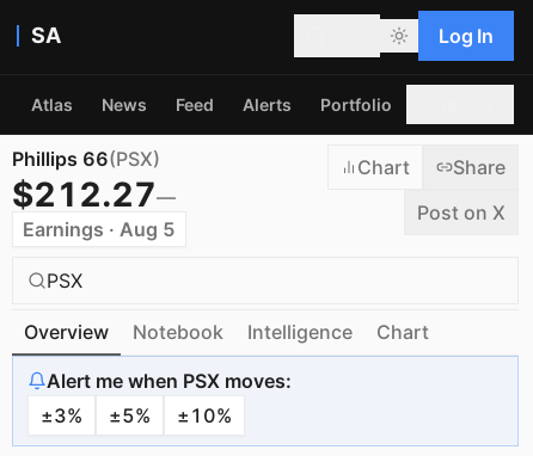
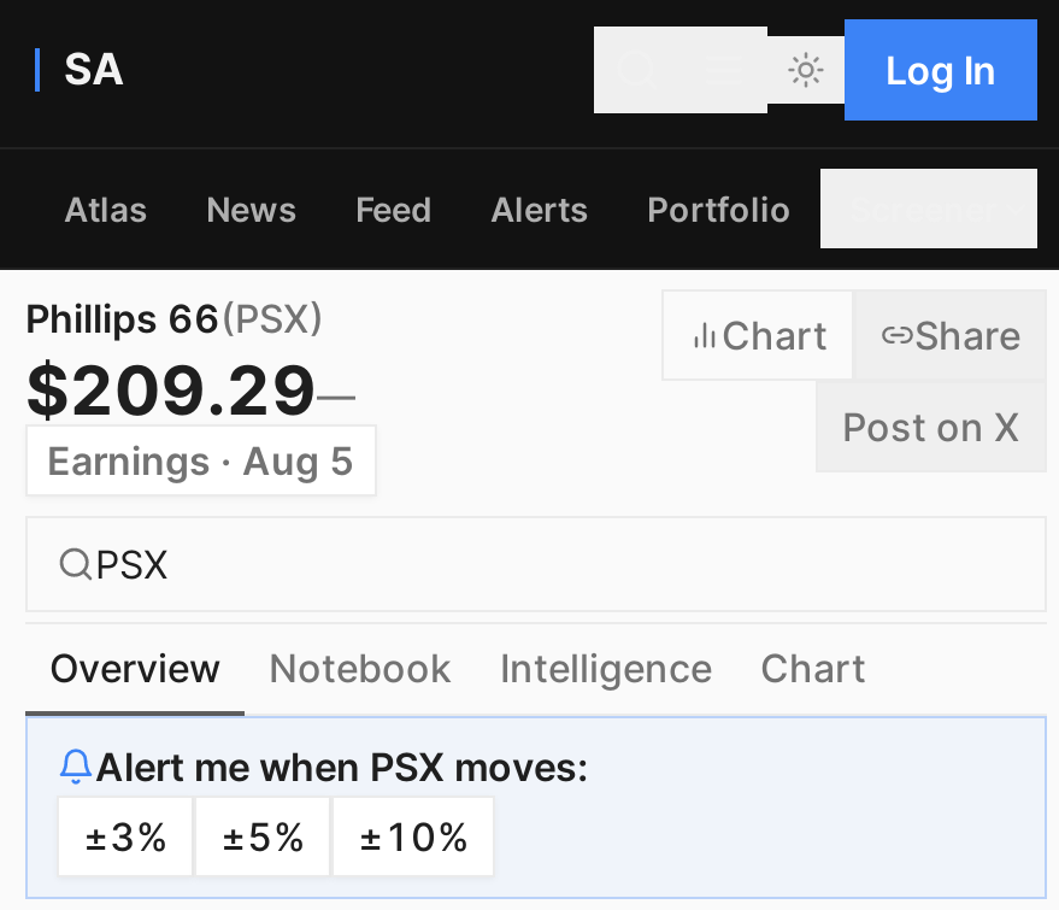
- $212.27—
+ $209.29—
